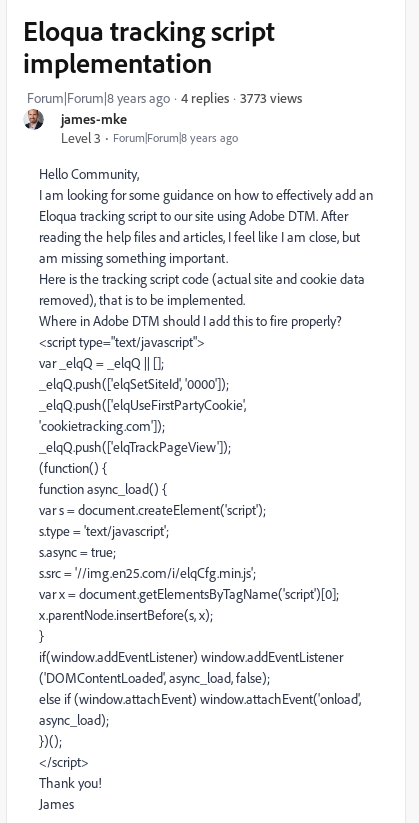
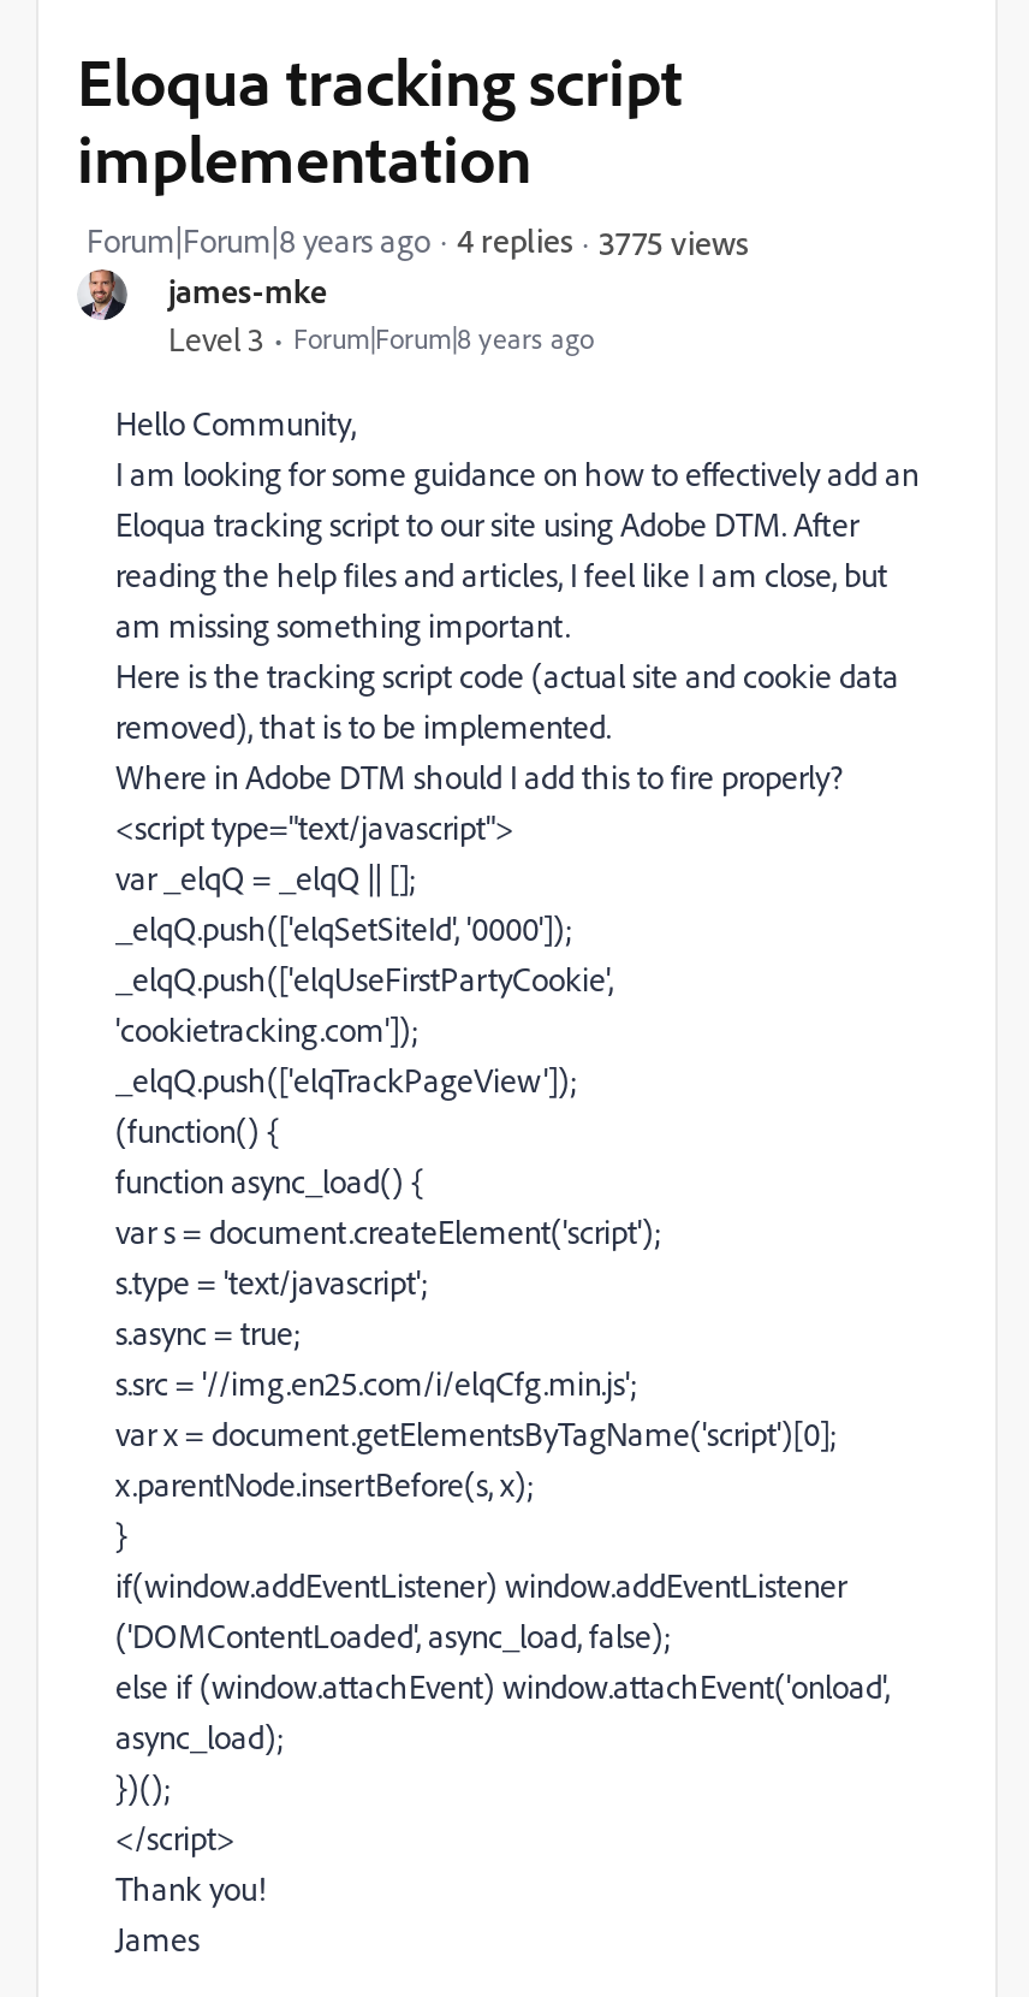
- 3773 views
+ 3775 views
